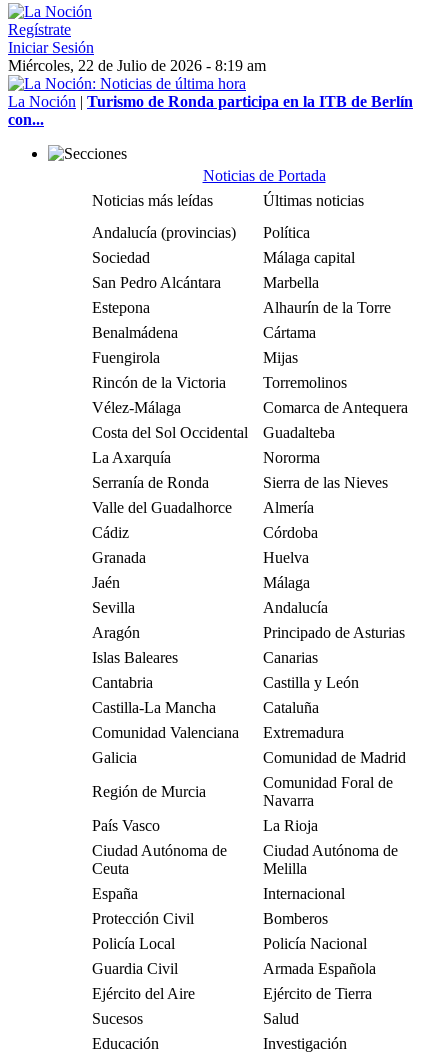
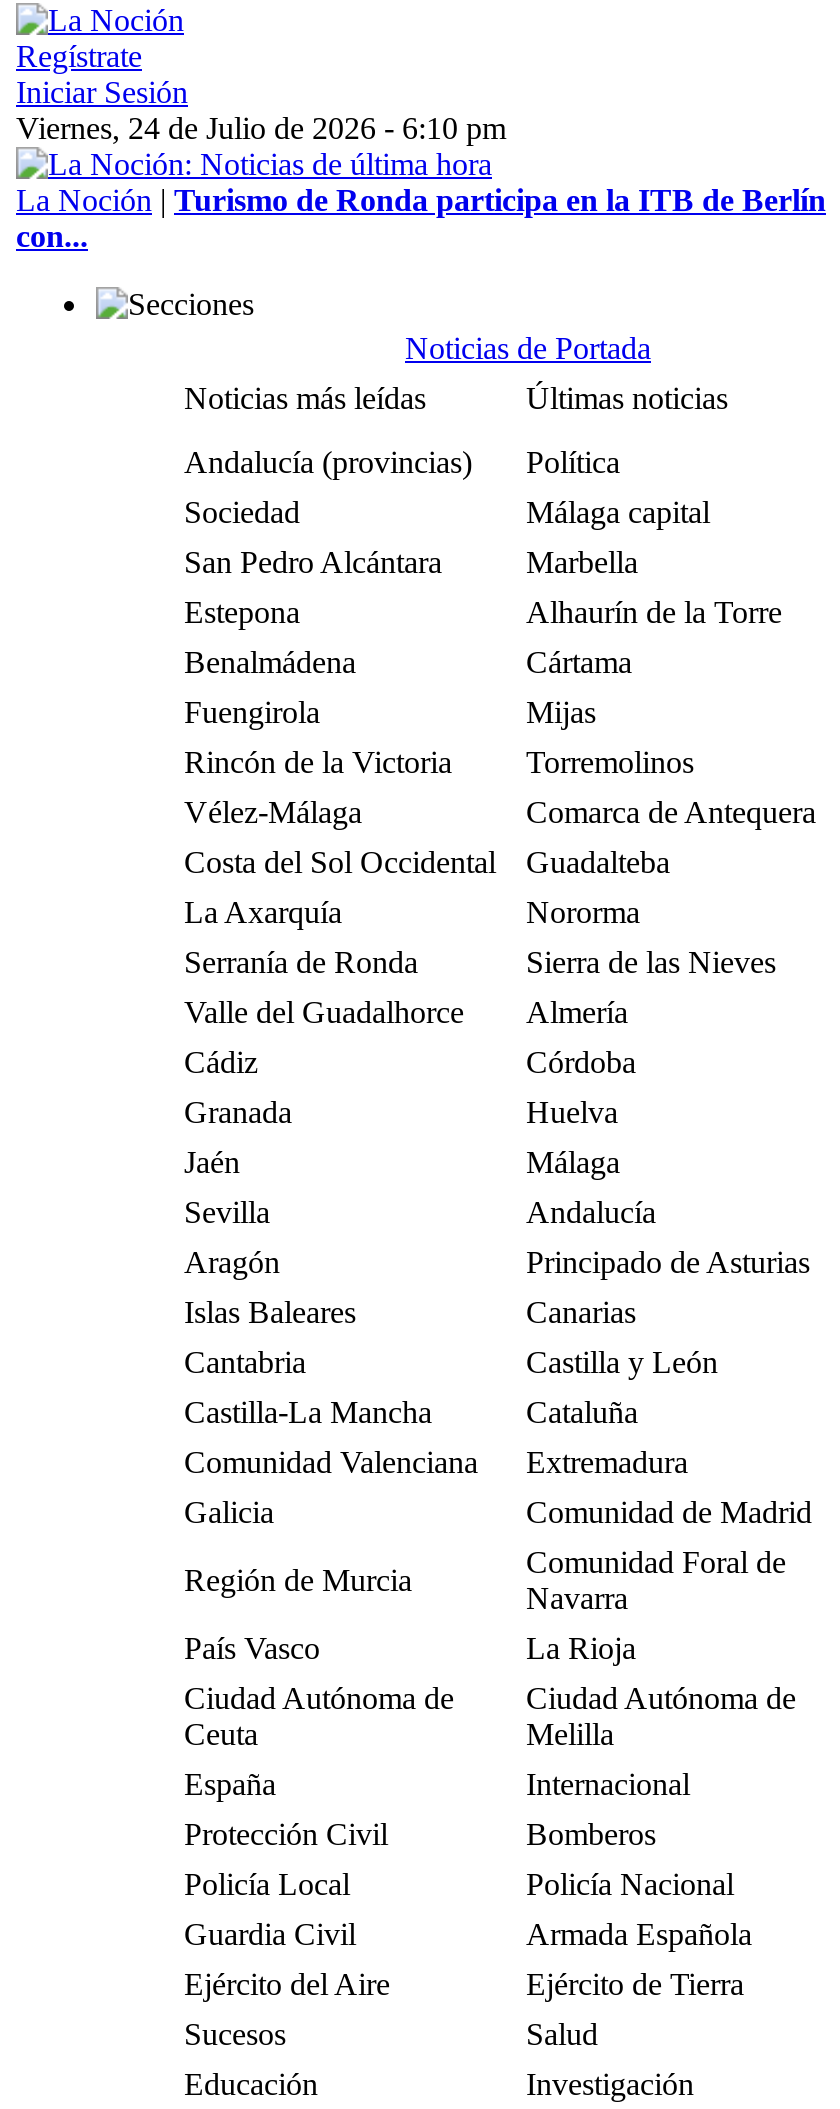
- Miércoles, 22 de Julio de 2026 - 8:19 am
+ Viernes, 24 de Julio de 2026 - 6:10 pm
